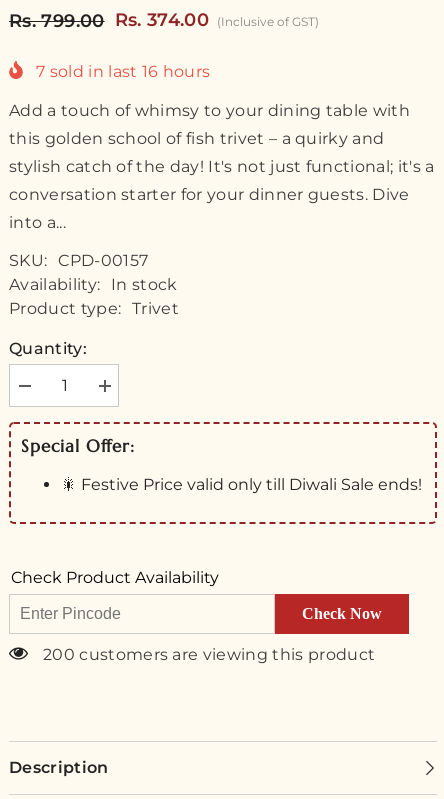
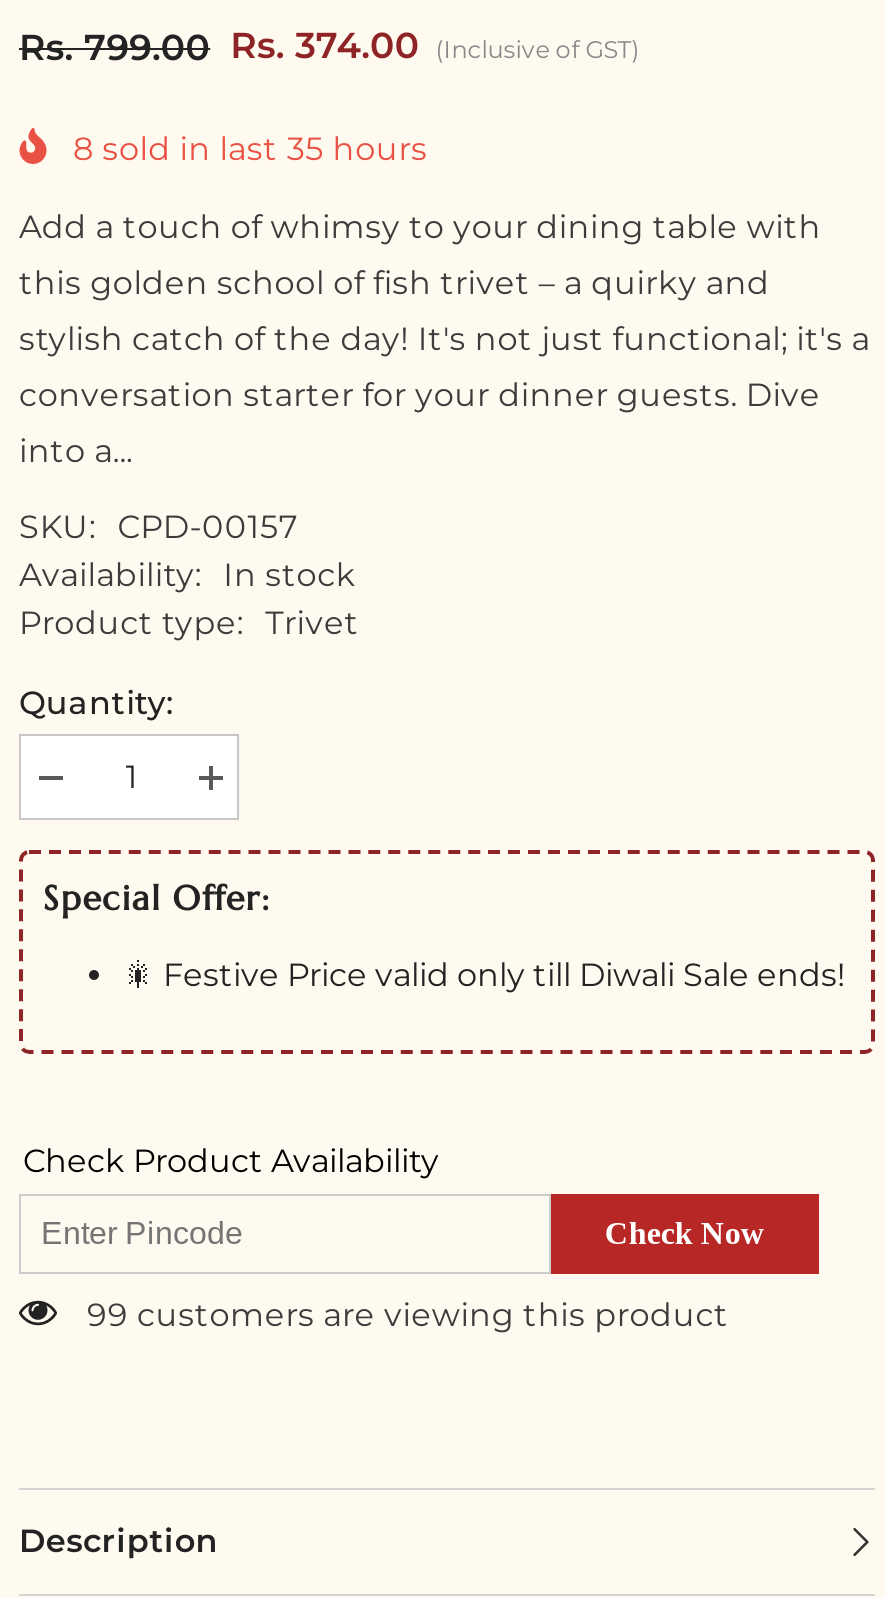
- 7 sold in last 16 hours
+ 8 sold in last 35 hours

- 200 customers are viewing this product
+ 99 customers are viewing this product
